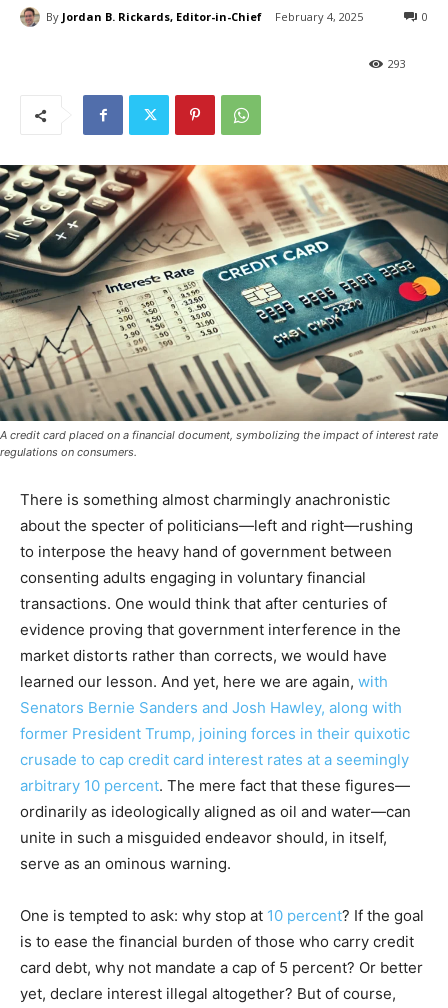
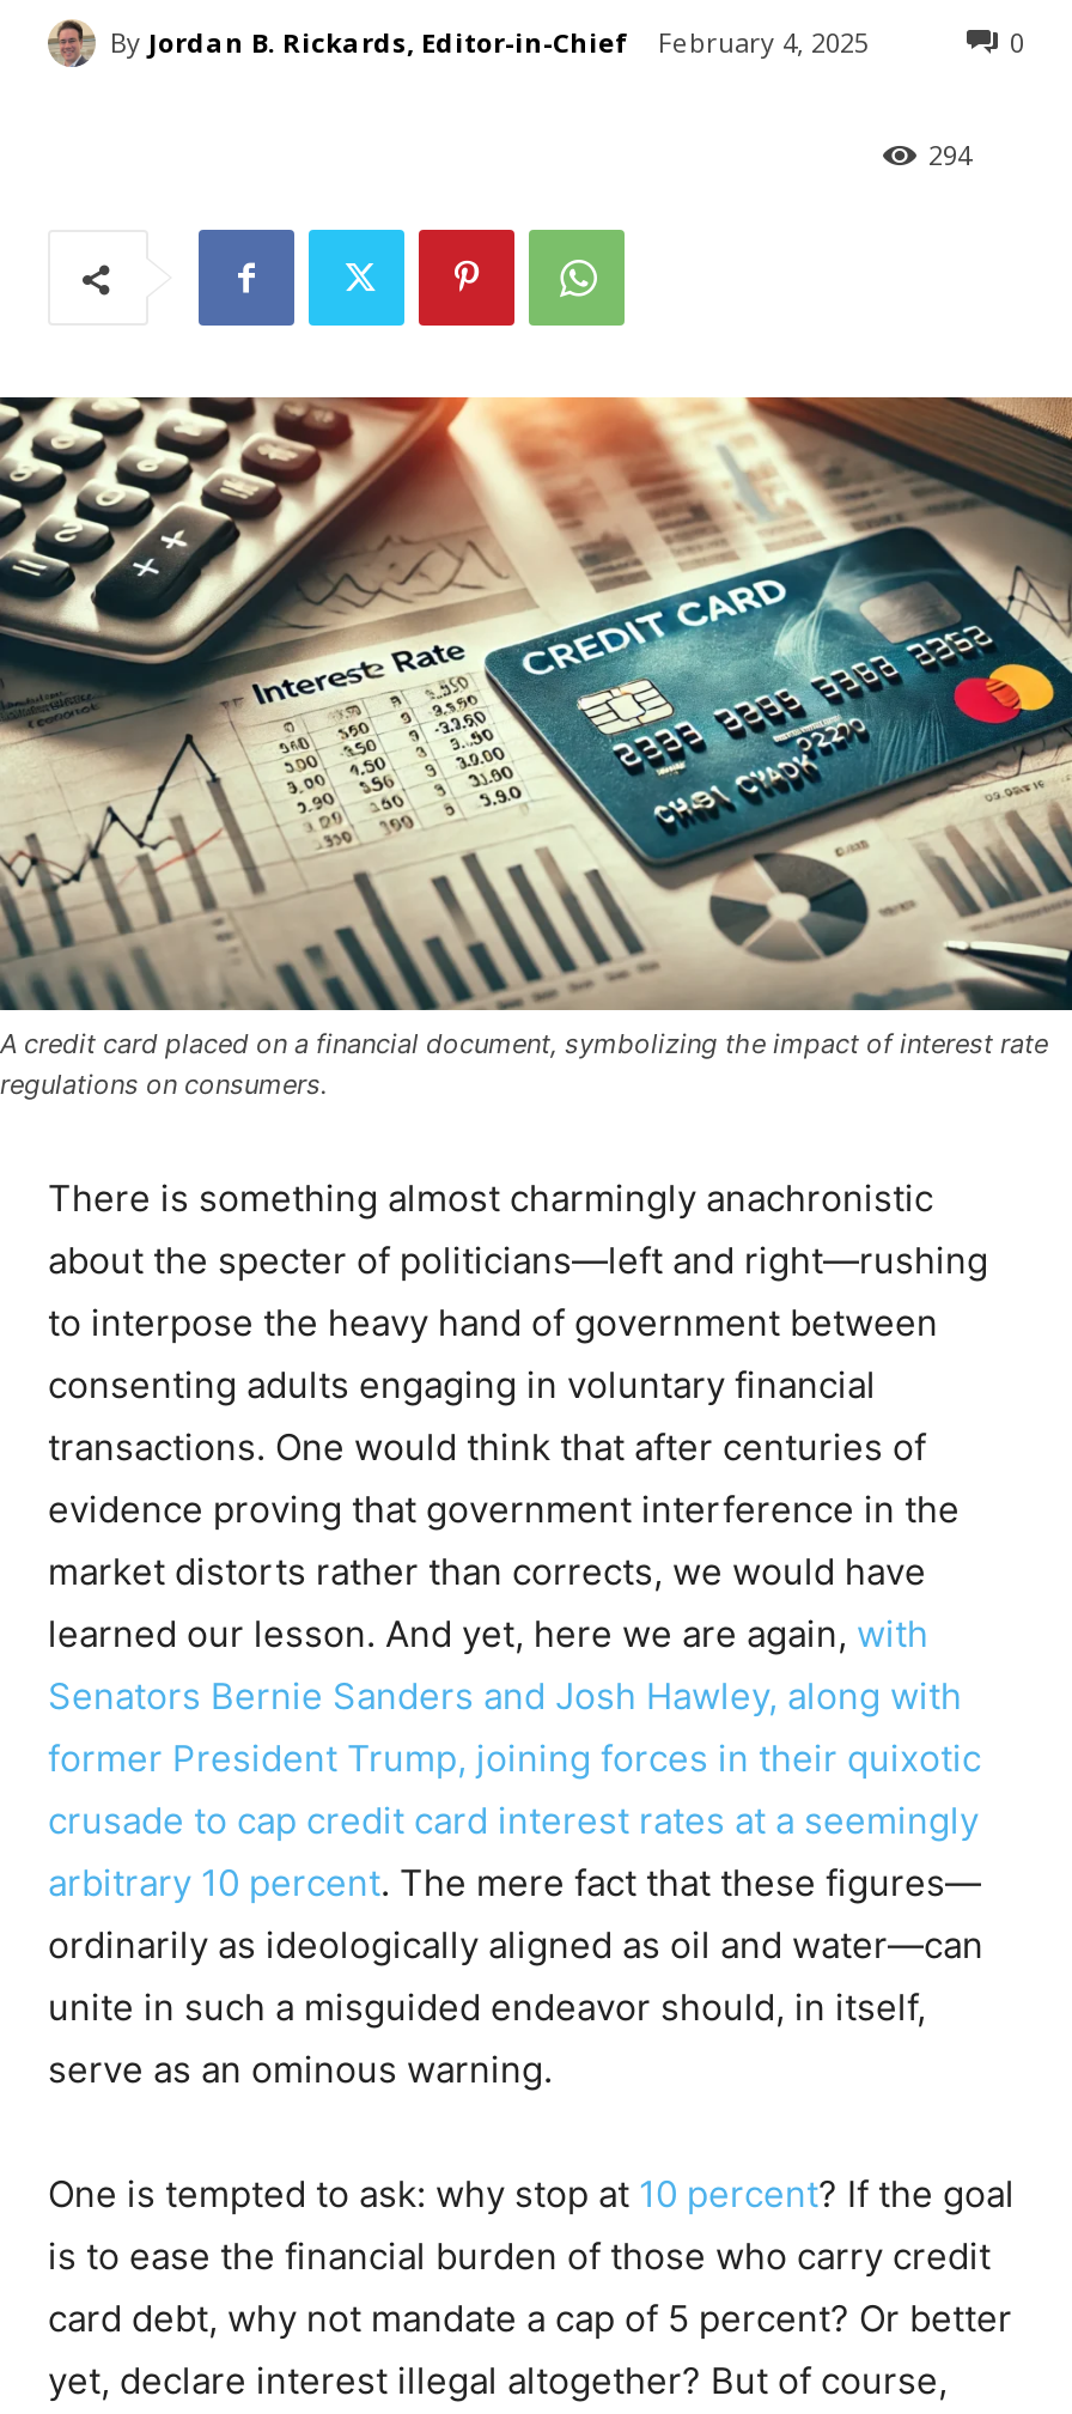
- 293
+ 294
